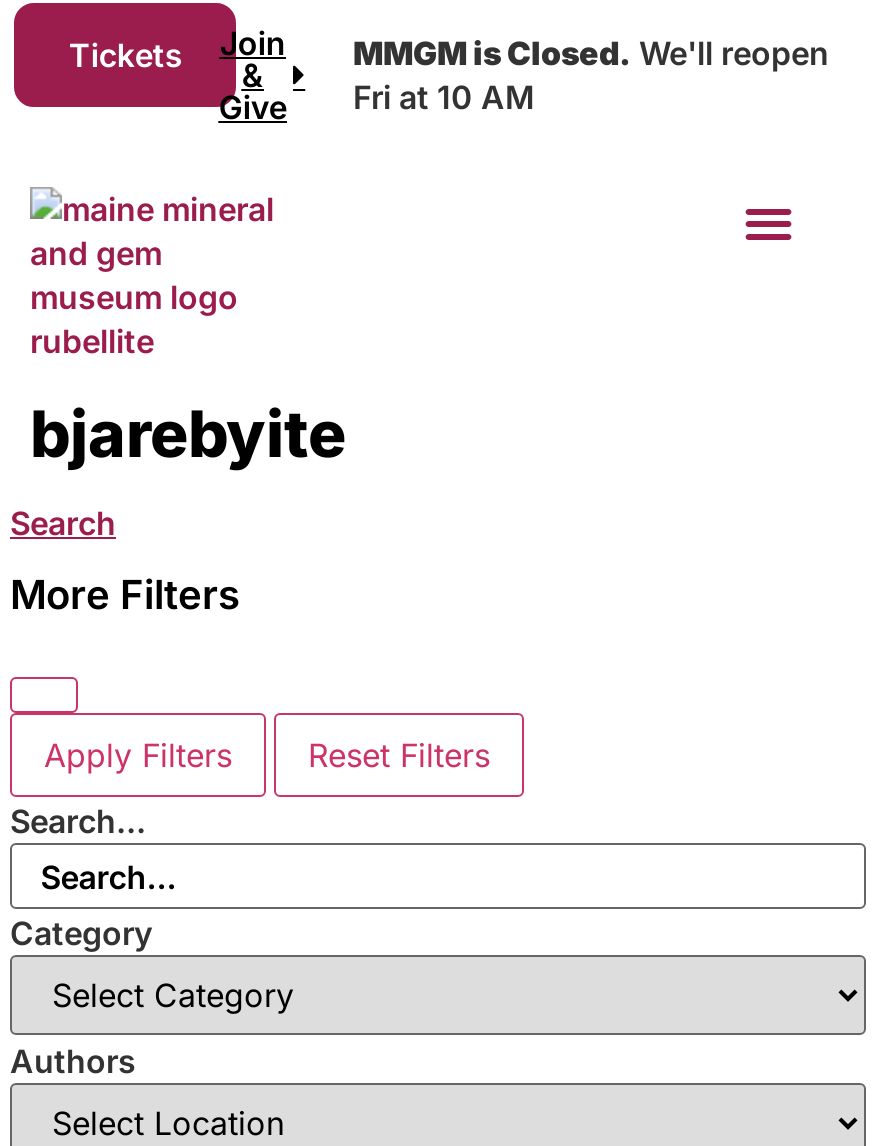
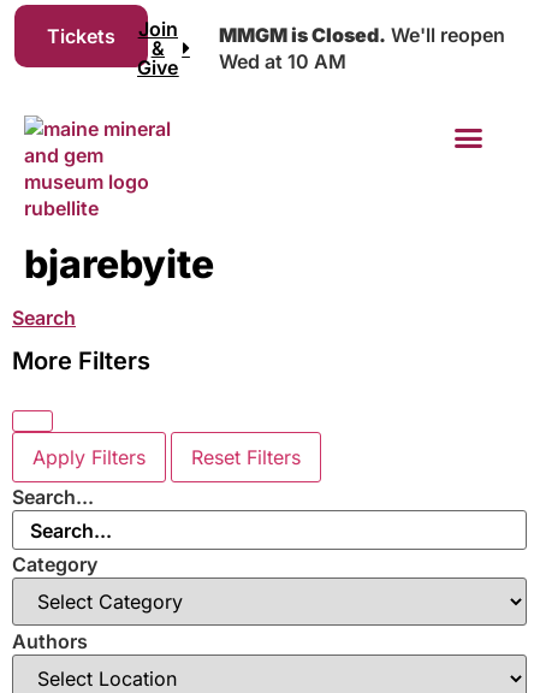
- Give Fri at 10 AM
+ Give Wed at 10 AM
